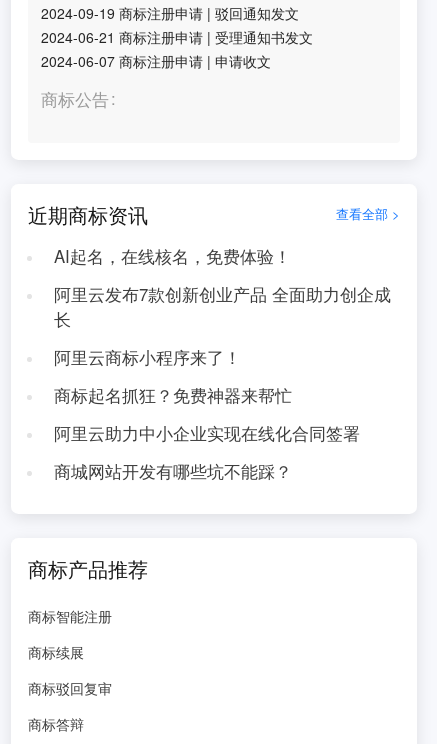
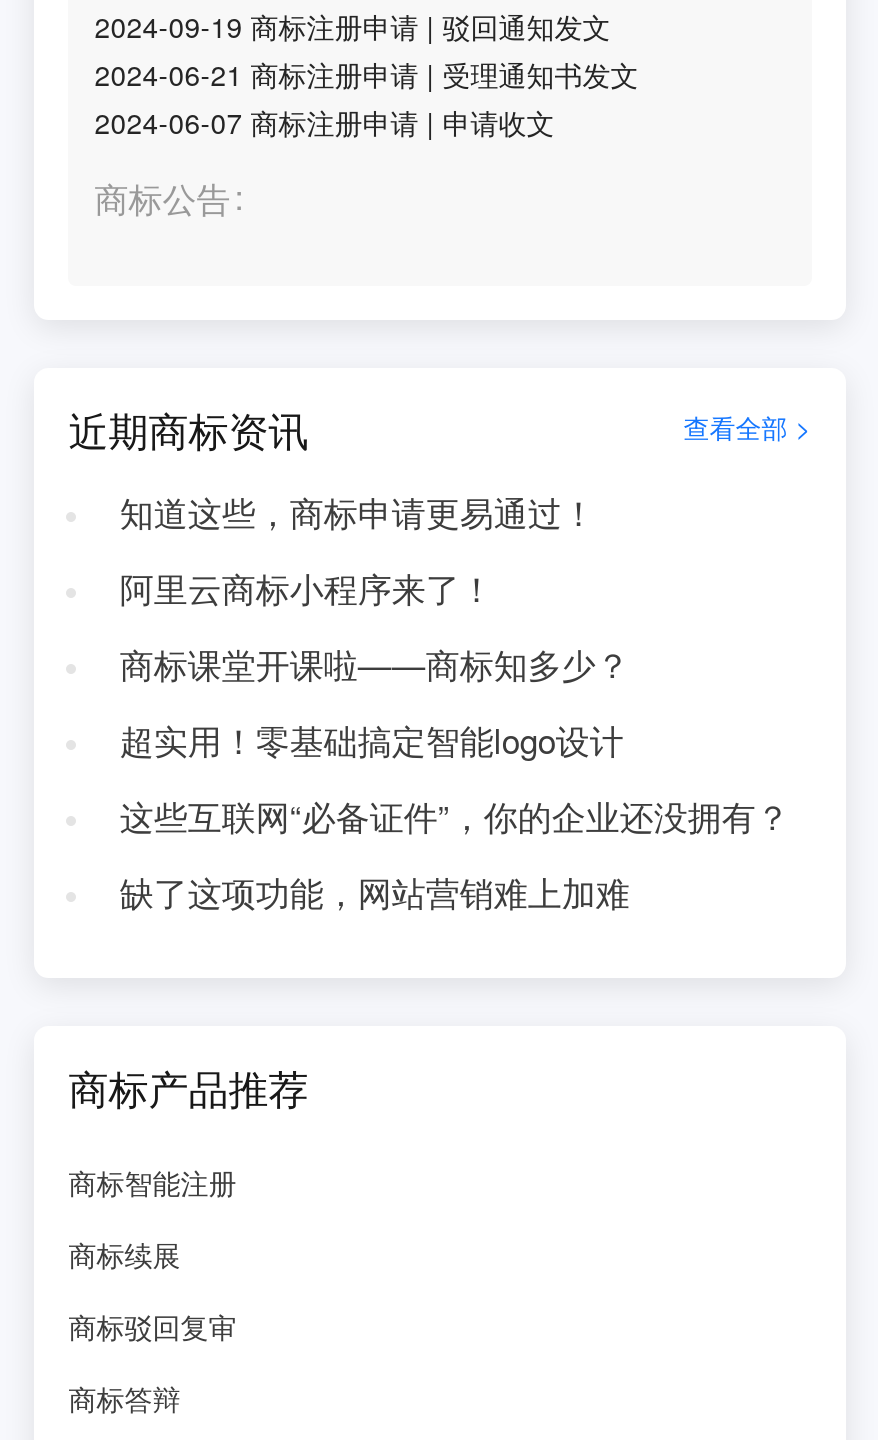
- AI起名，在线核名，免费体验！
- 阿里云发布7款创新创业产品 全面助力创企成
- 长
+ 知道这些，商标申请更易通过！

moved up: 阿里云商标小程序来了！

- 商标起名抓狂？免费神器来帮忙
- 阿里云助力中小企业实现在线化合同签署
- 商城网站开发有哪些坑不能踩？
+ 商标课堂开课啦——商标知多少？
+ 超实用！零基础搞定智能logo设计
+ 这些互联网“必备证件”，你的企业还没拥有？
+ 缺了这项功能，网站营销难上加难
